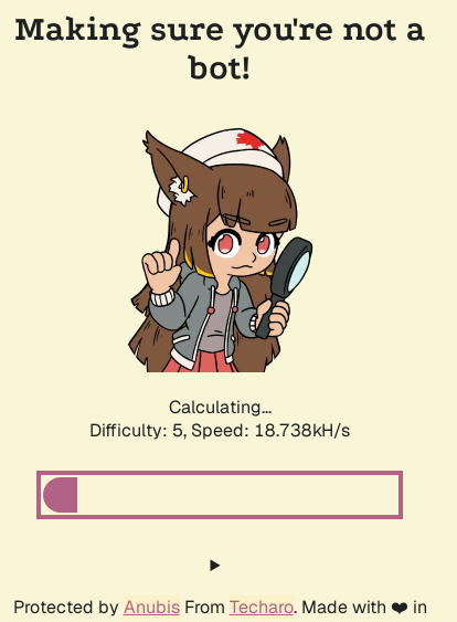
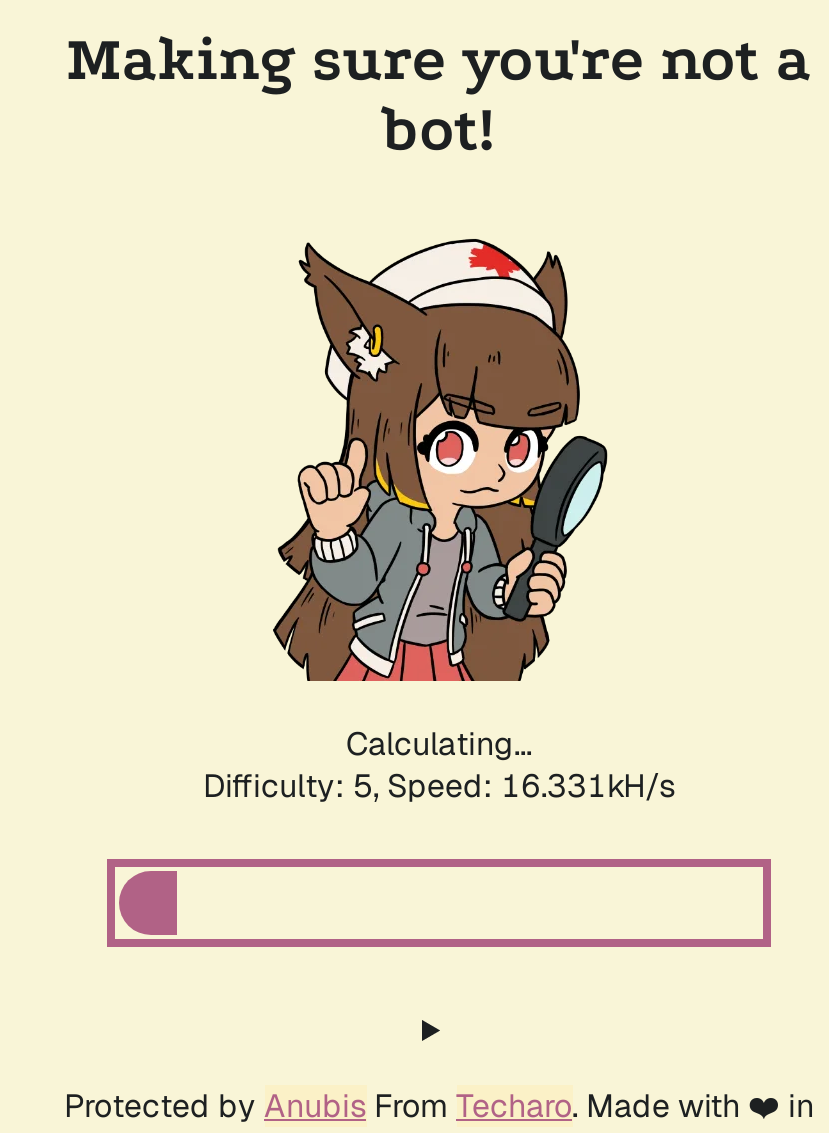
- Difficulty: 5, Speed: 18.738kH/s
+ Difficulty: 5, Speed: 16.331kH/s
